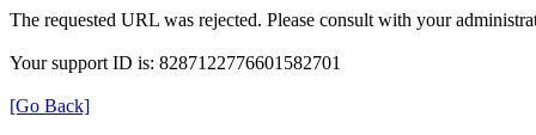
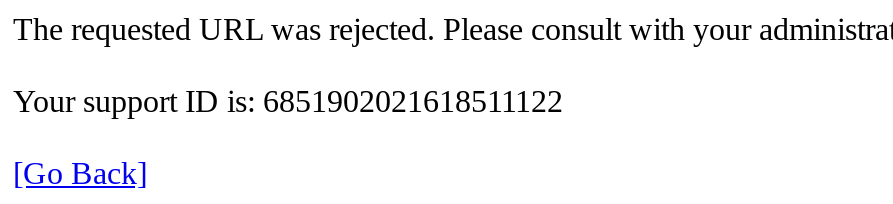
- Your support ID is: 8287122776601582701
+ Your support ID is: 6851902021618511122
